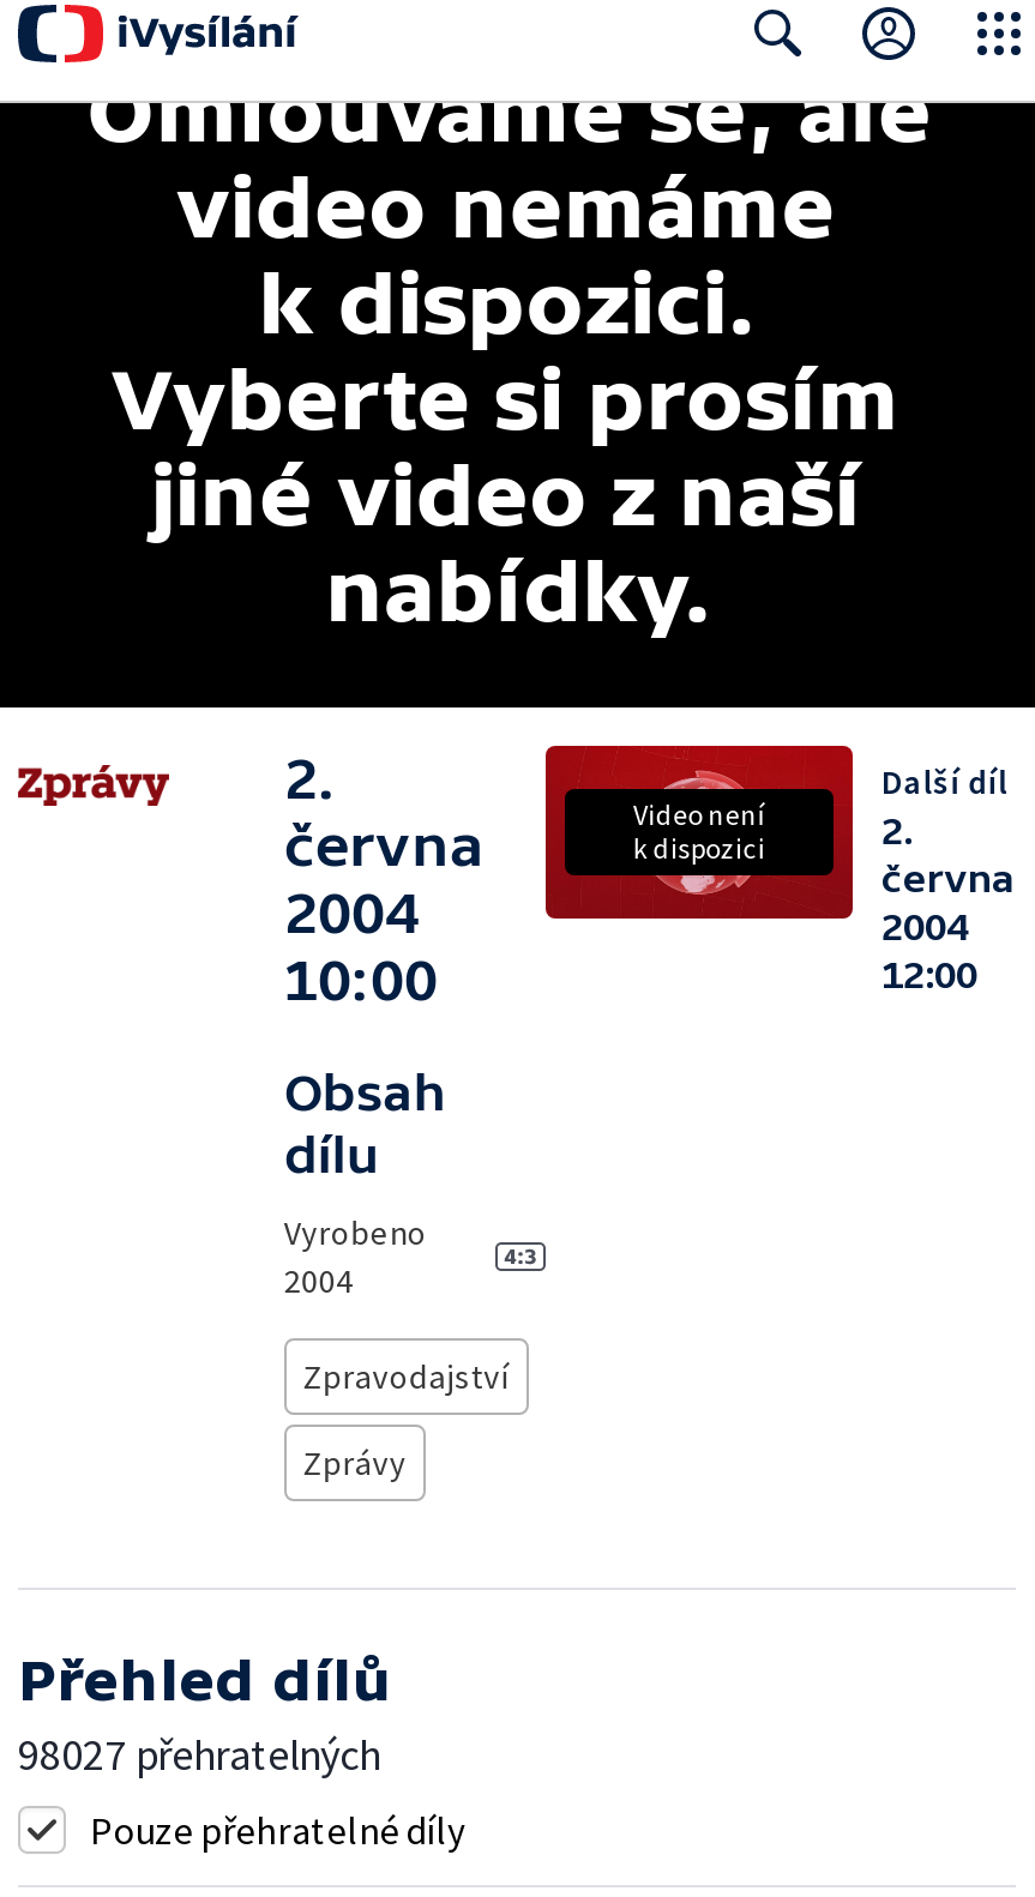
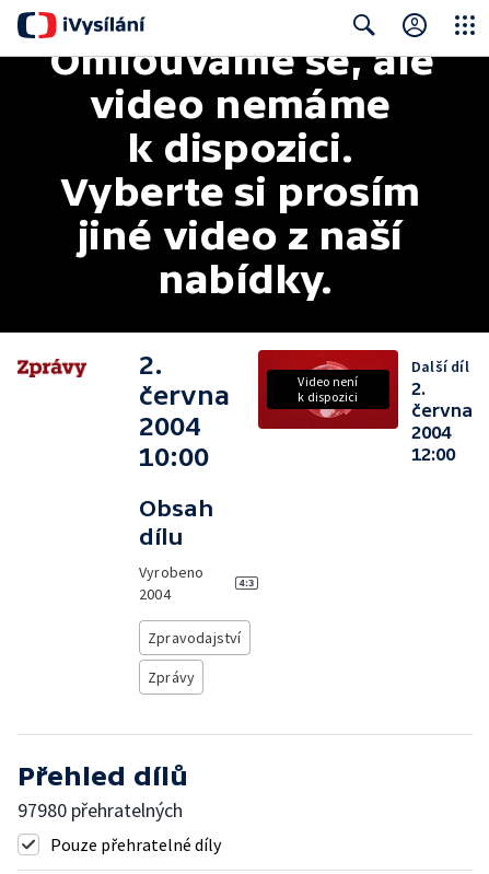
- 98027 přehratelných
+ 97980 přehratelných
